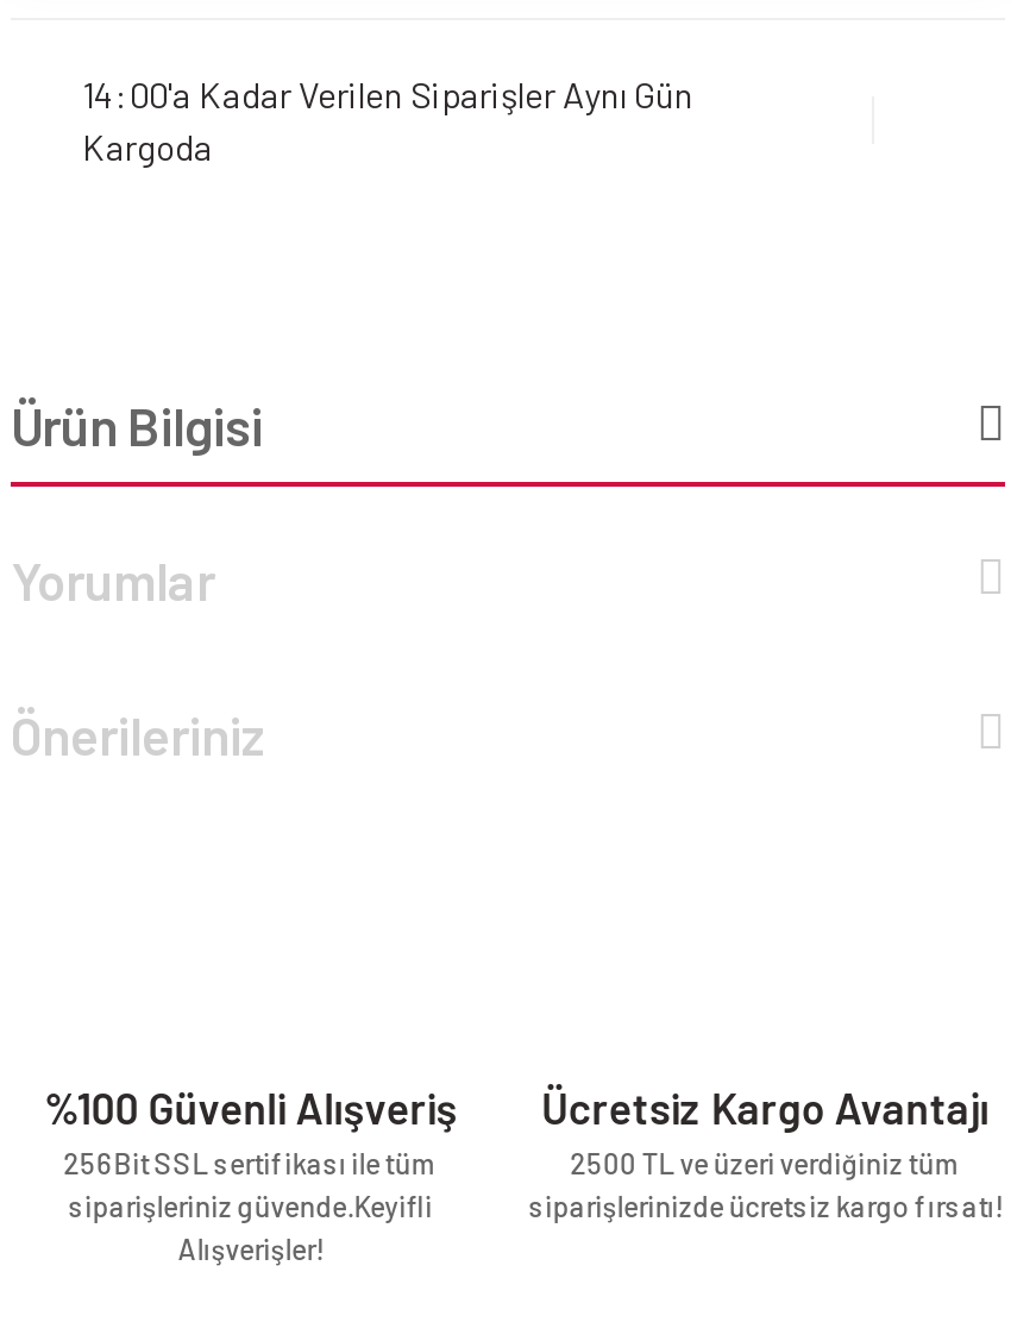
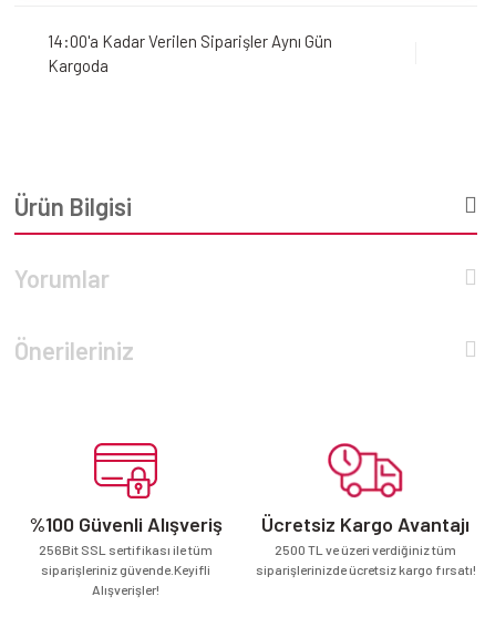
+ [image]

+ [image]
